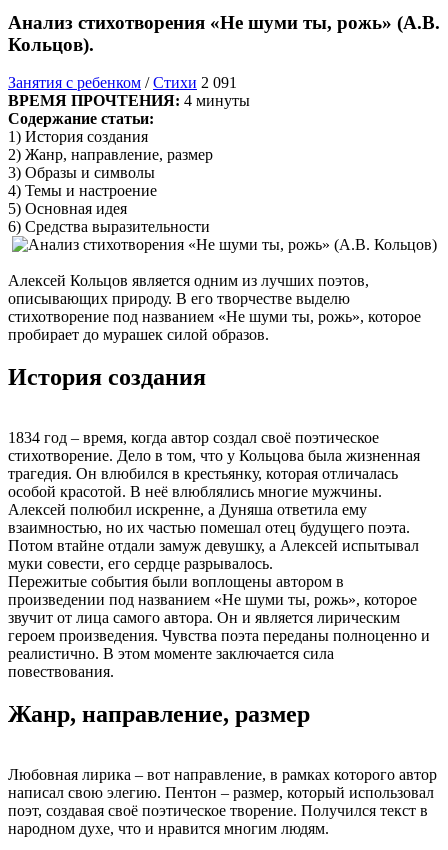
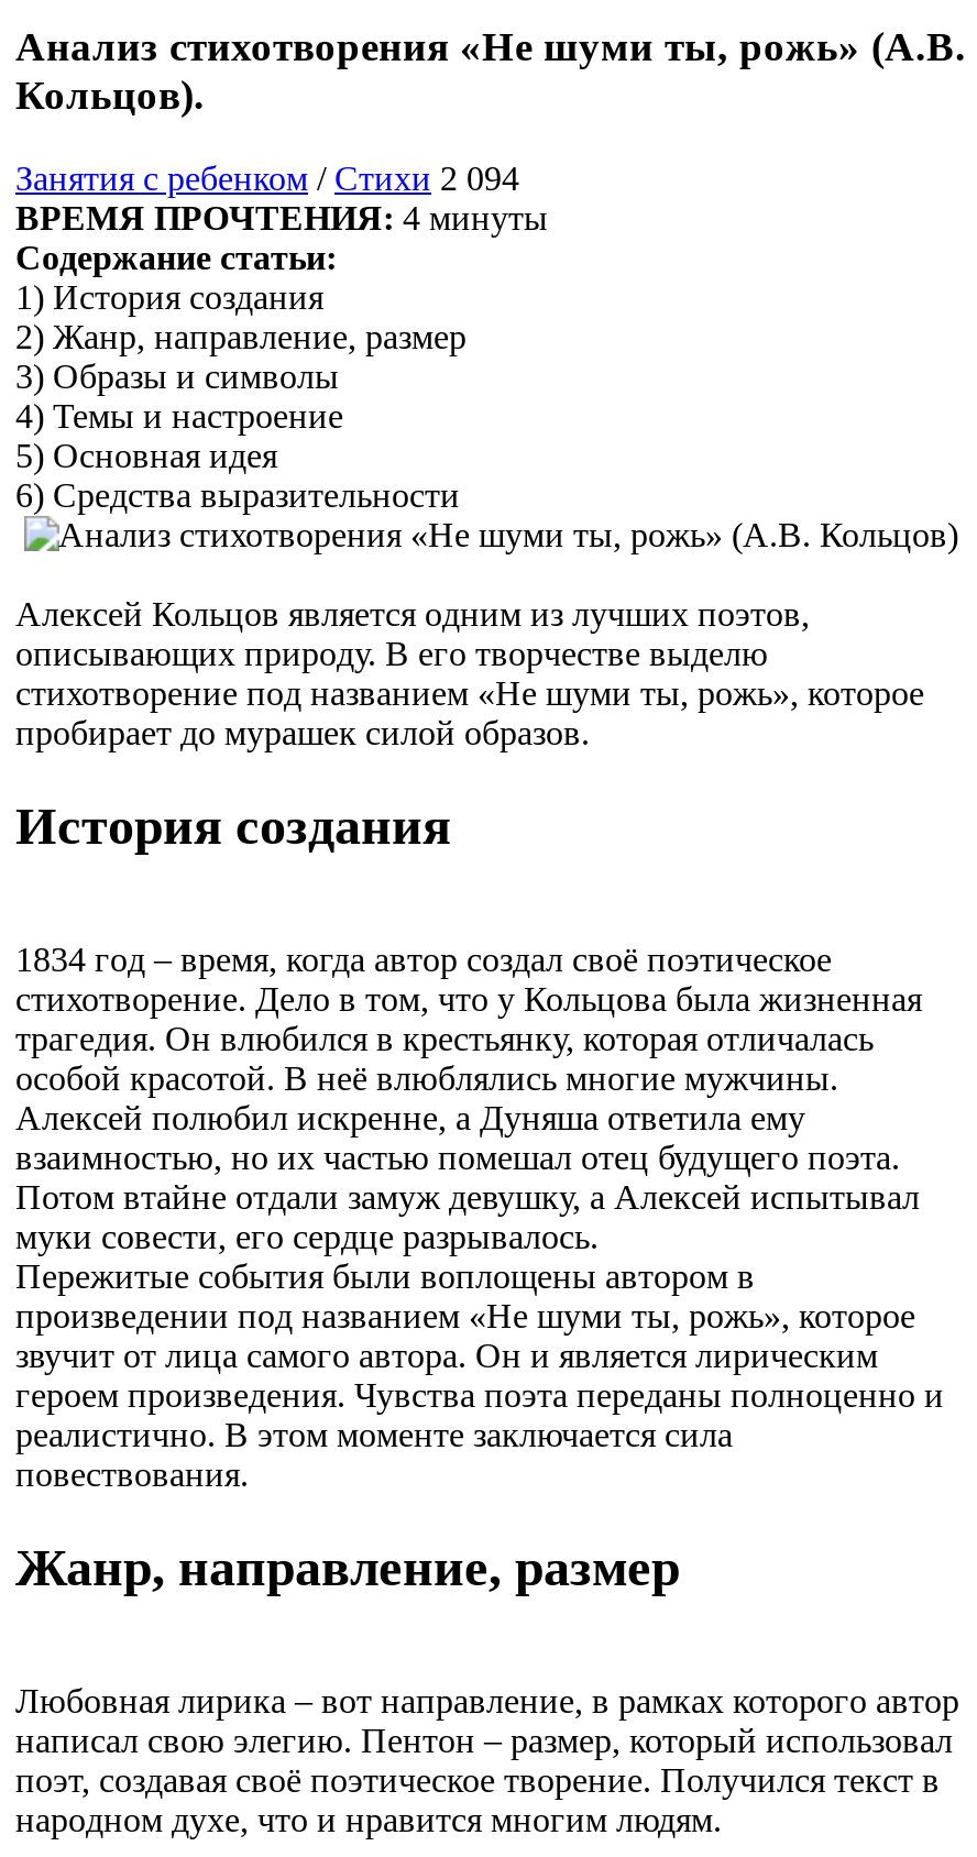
- Занятия с ребенком / Стихи 2 091
+ Занятия с ребенком / Стихи 2 094
